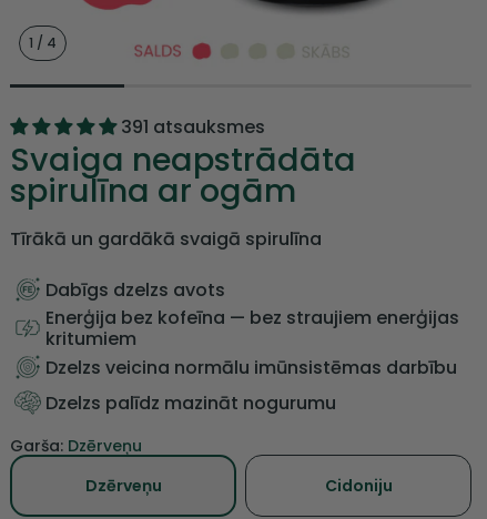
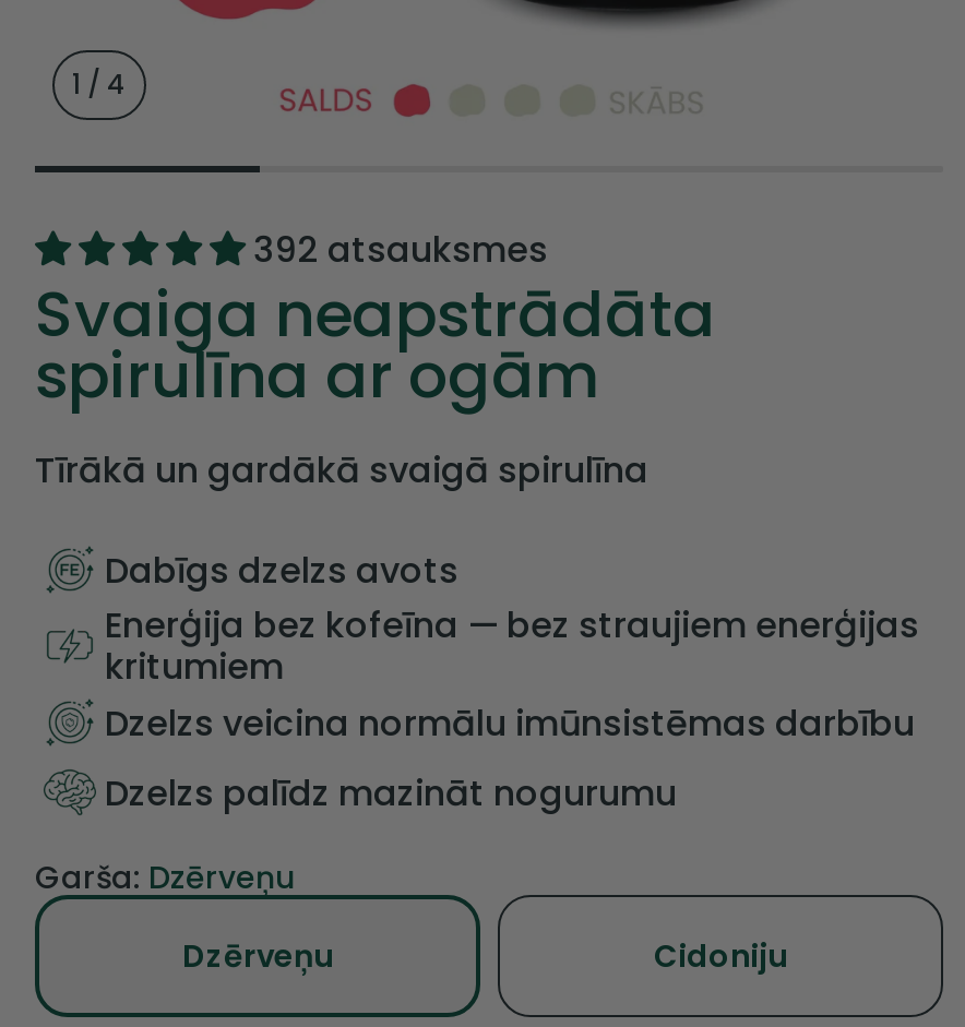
- 391 atsauksmes
+ 392 atsauksmes
